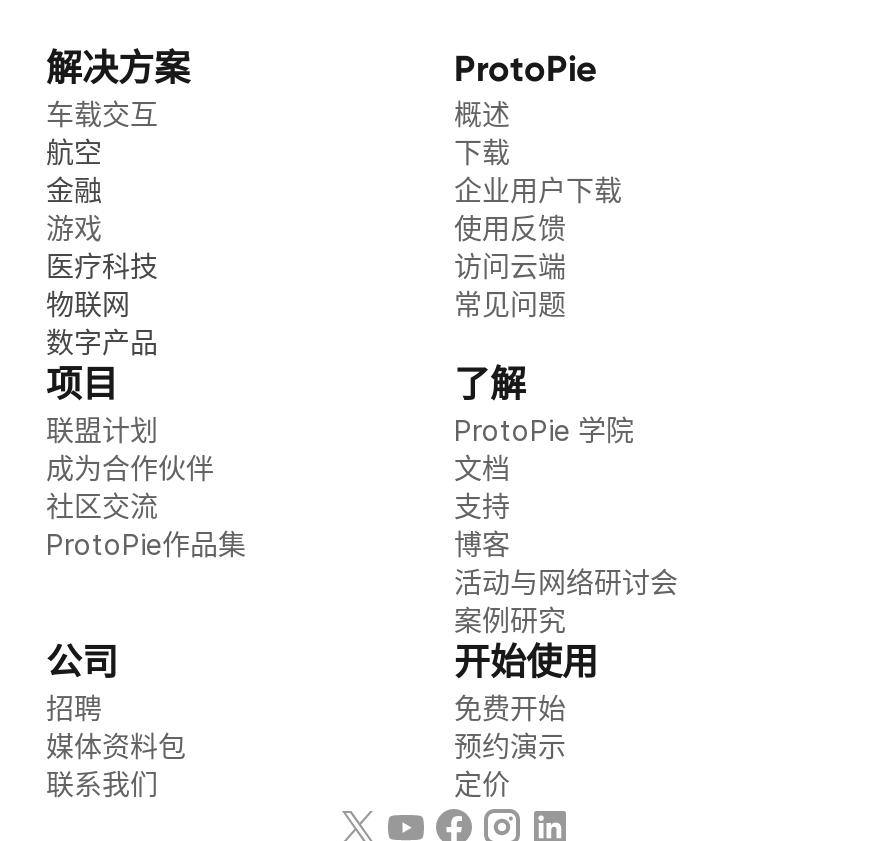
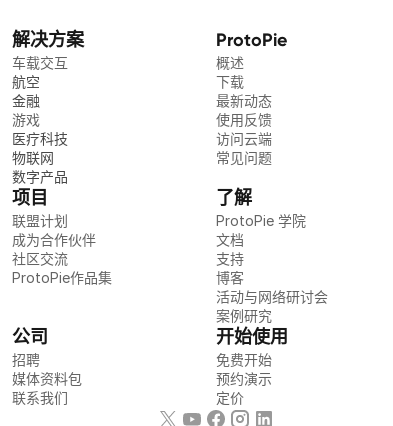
- 企业用户下载
+ 最新动态
